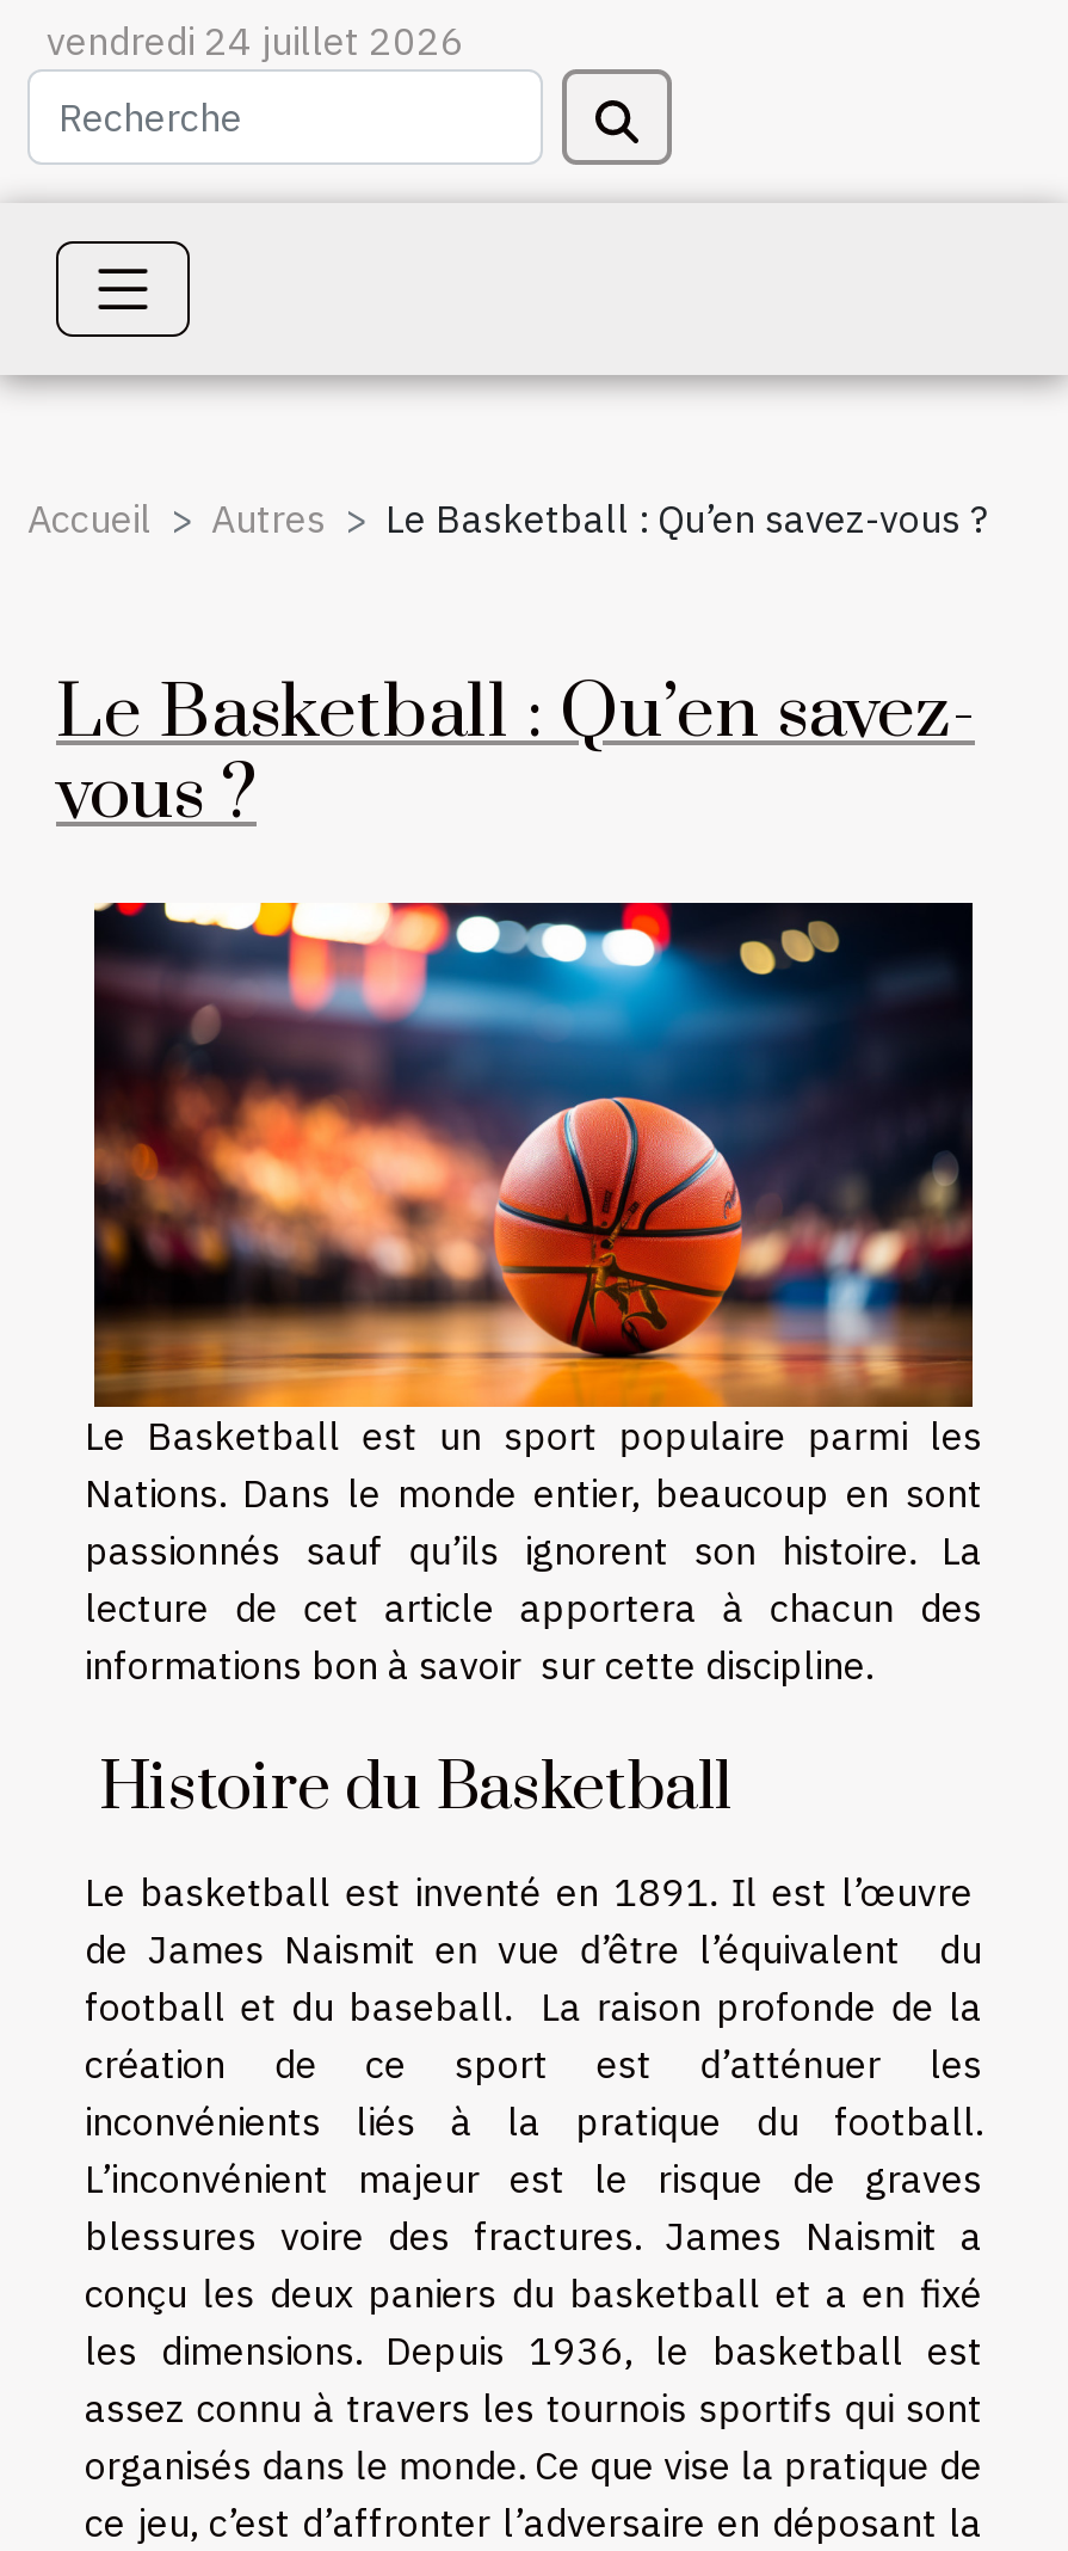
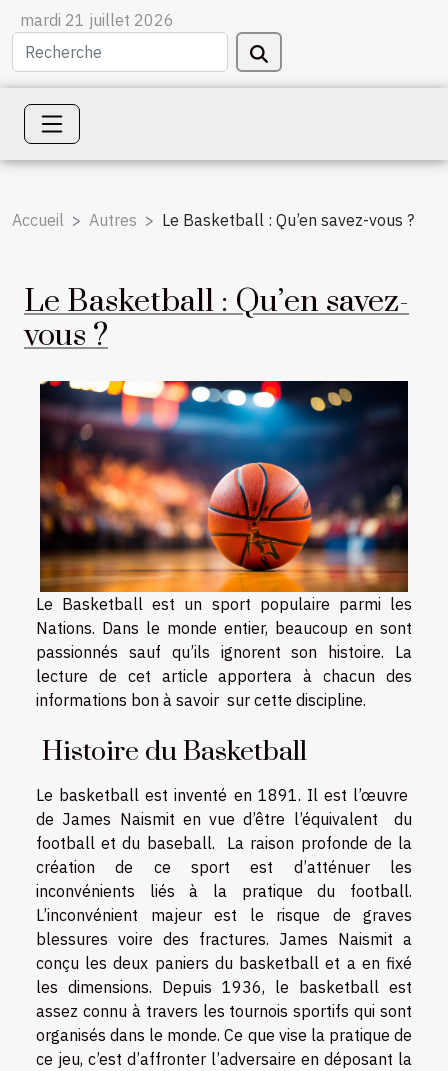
- vendredi 24 juillet 2026
+ mardi 21 juillet 2026
